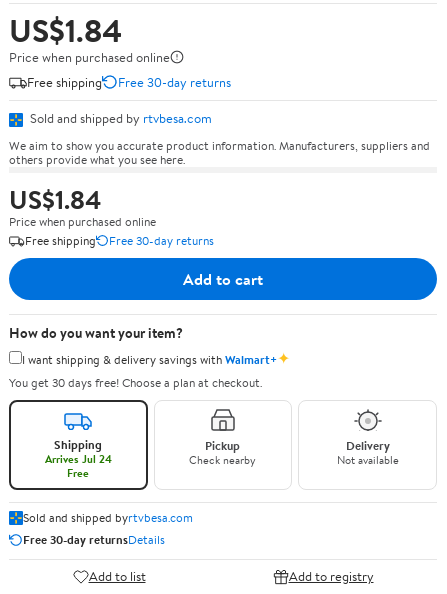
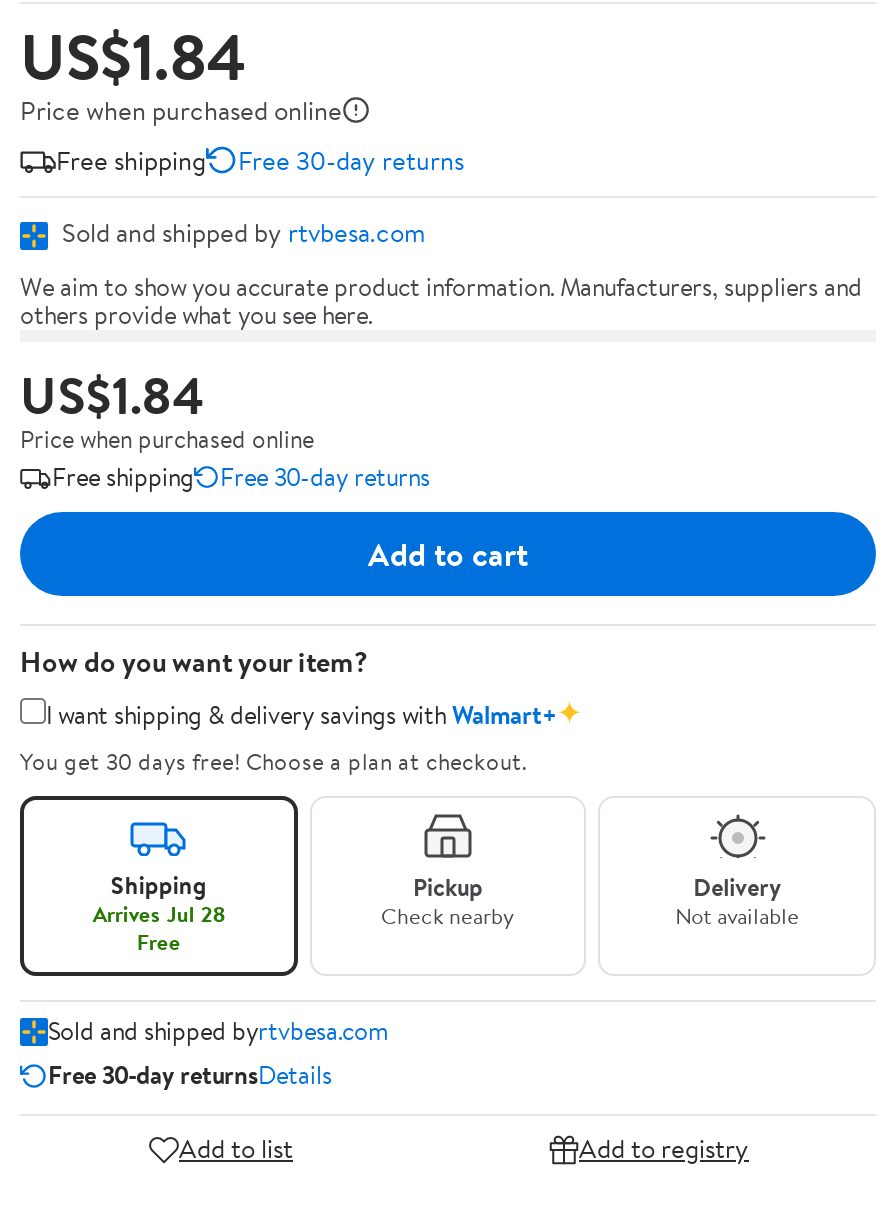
- Arrives Jul 24
+ Arrives Jul 28
